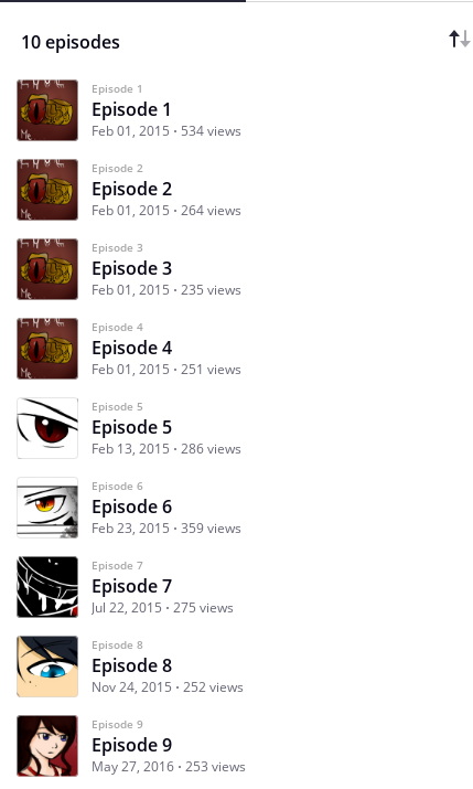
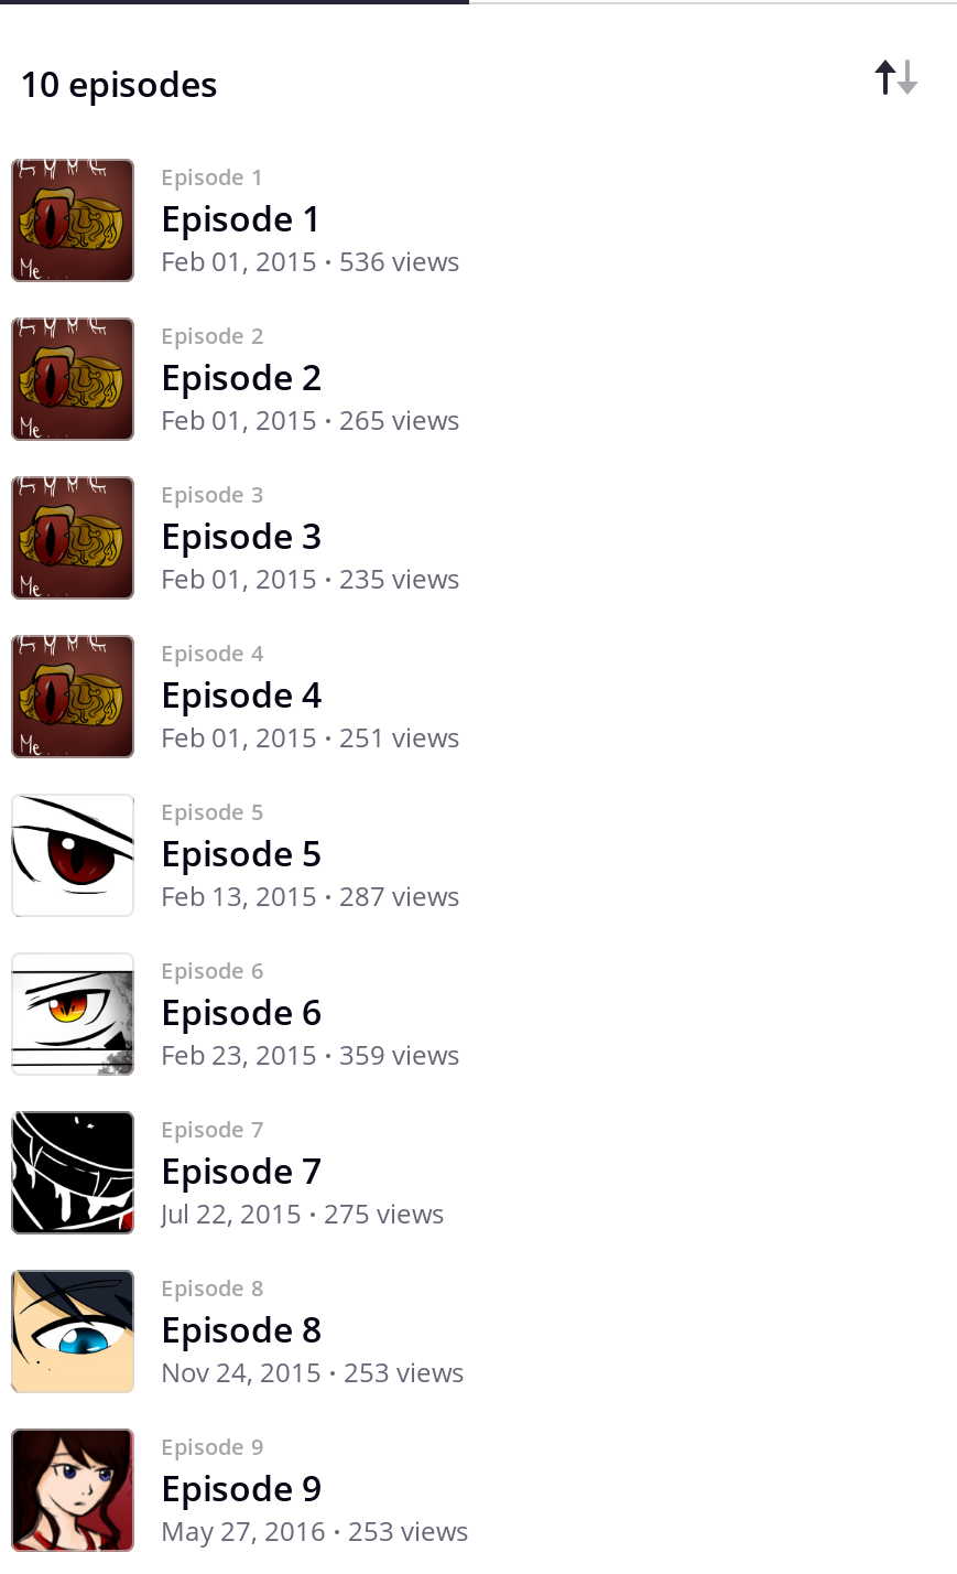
- Feb 01, 2015 534 views
+ Feb 01, 2015 536 views

- Feb 01, 2015 264 views
+ Feb 01, 2015 265 views

- Feb 13, 2015 286 views
+ Feb 13, 2015 287 views

- Nov 24, 2015 252 views
+ Nov 24, 2015 253 views
